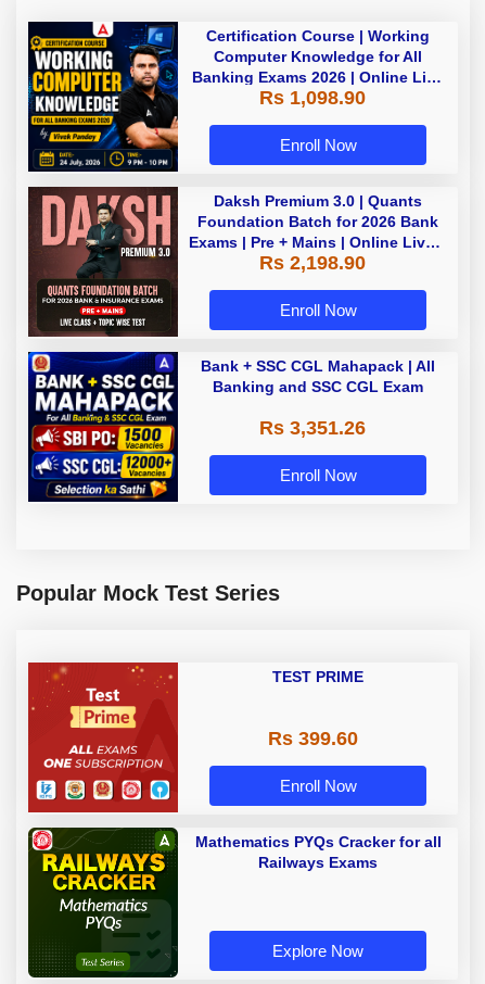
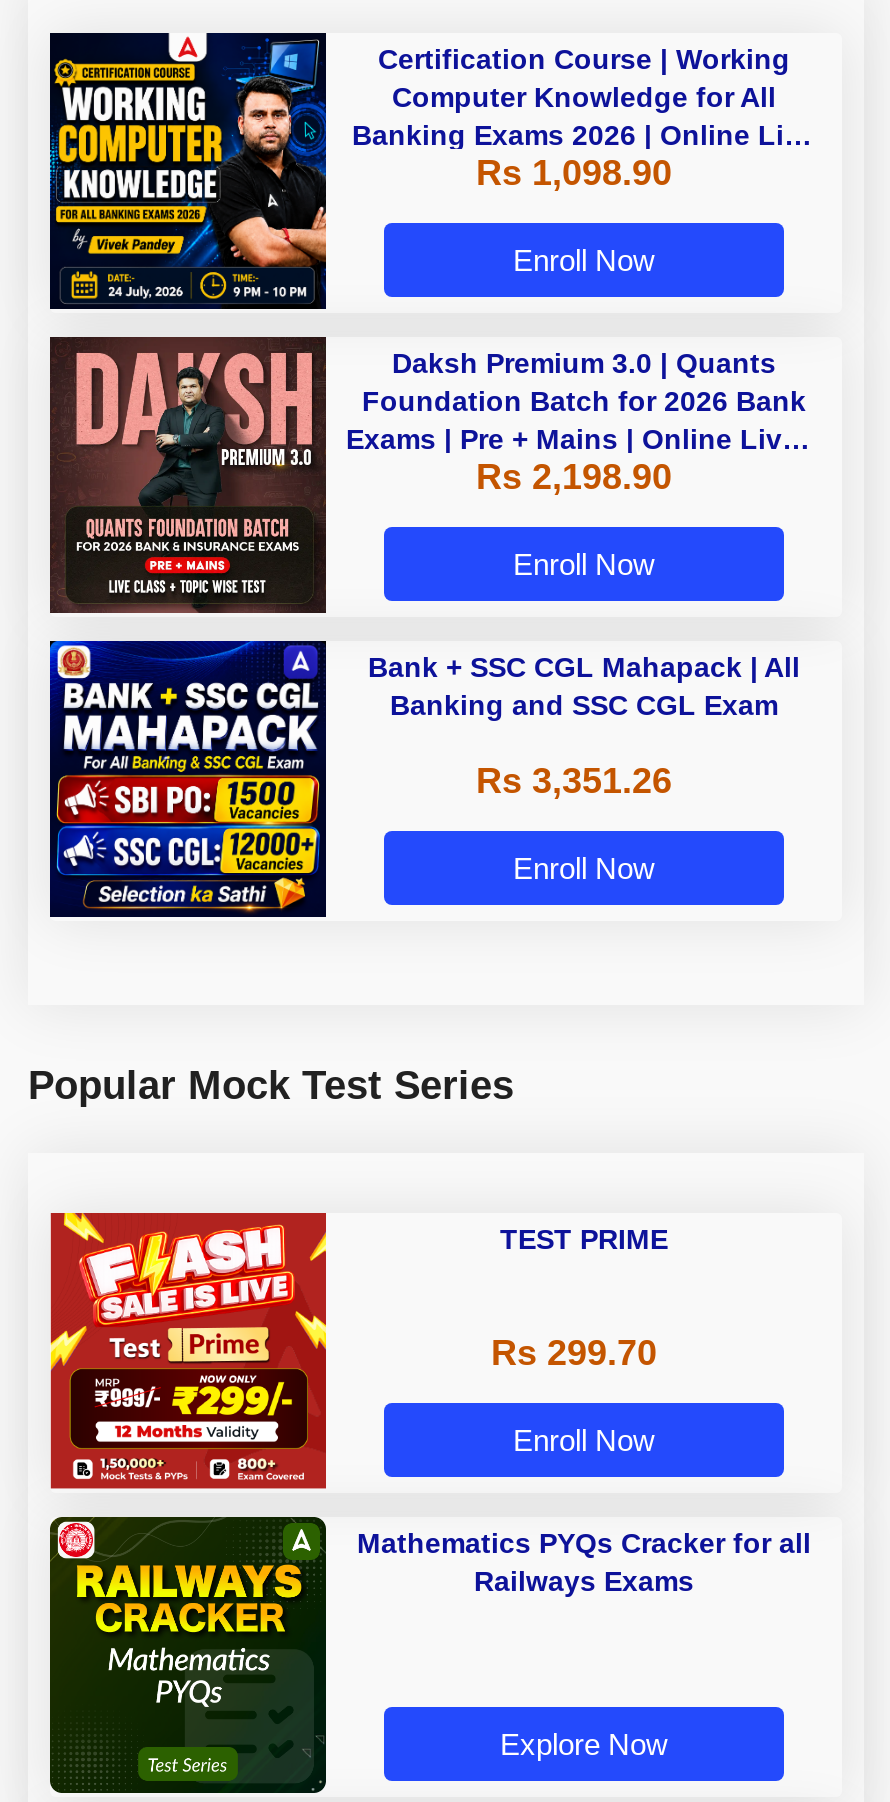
- [image]
+ [image]

- Rs 399.60
+ Rs 299.70
